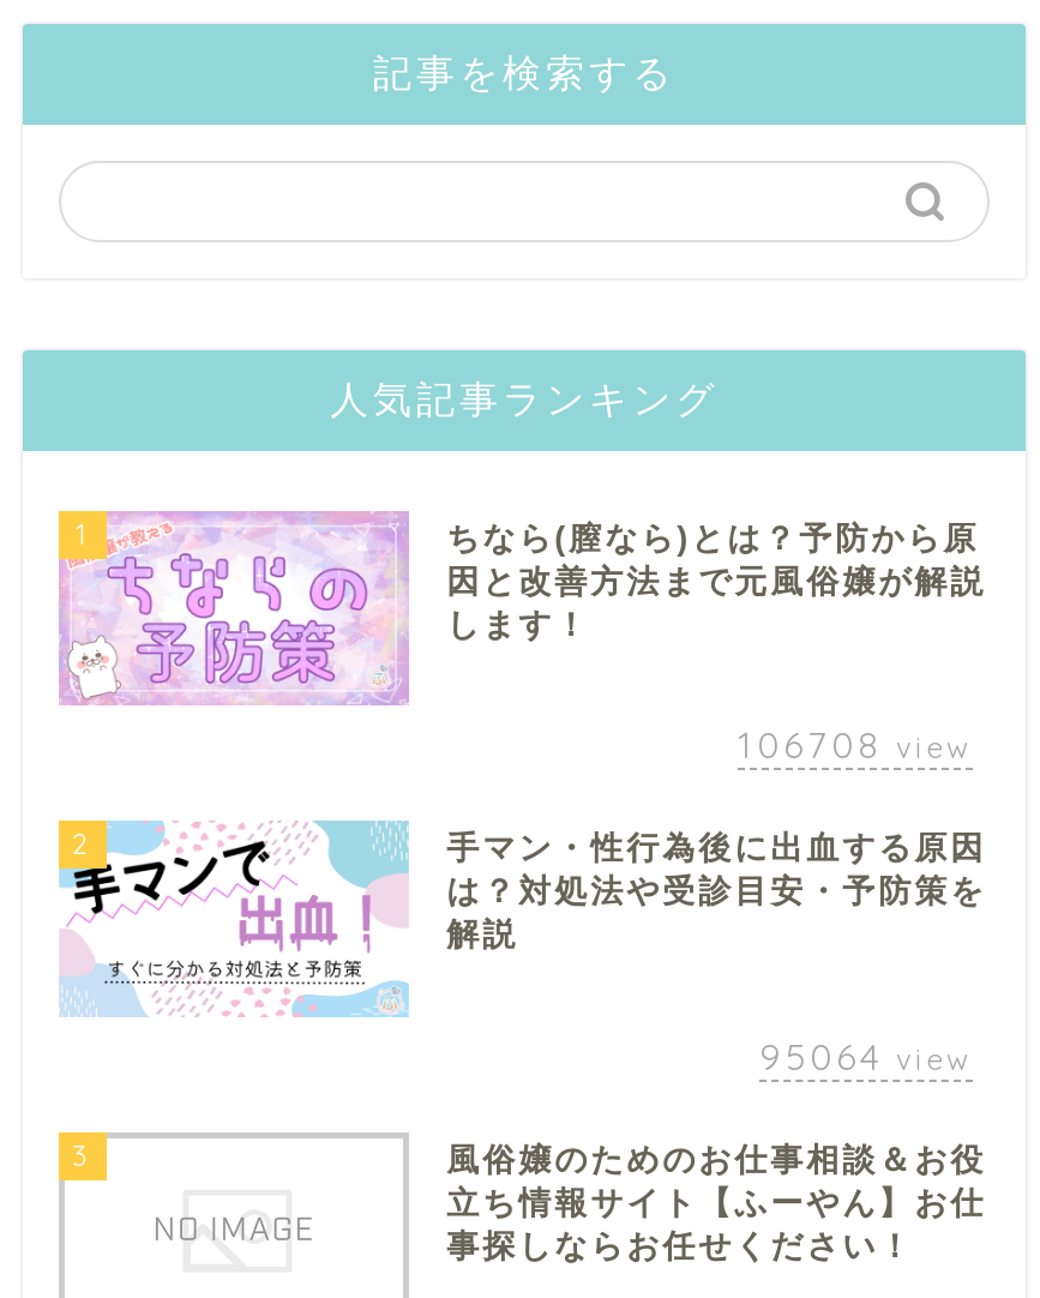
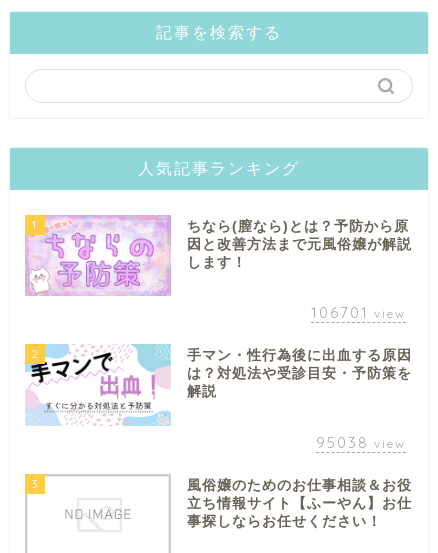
- 106708 view
+ 106701 view

- 95064 view
+ 95038 view
